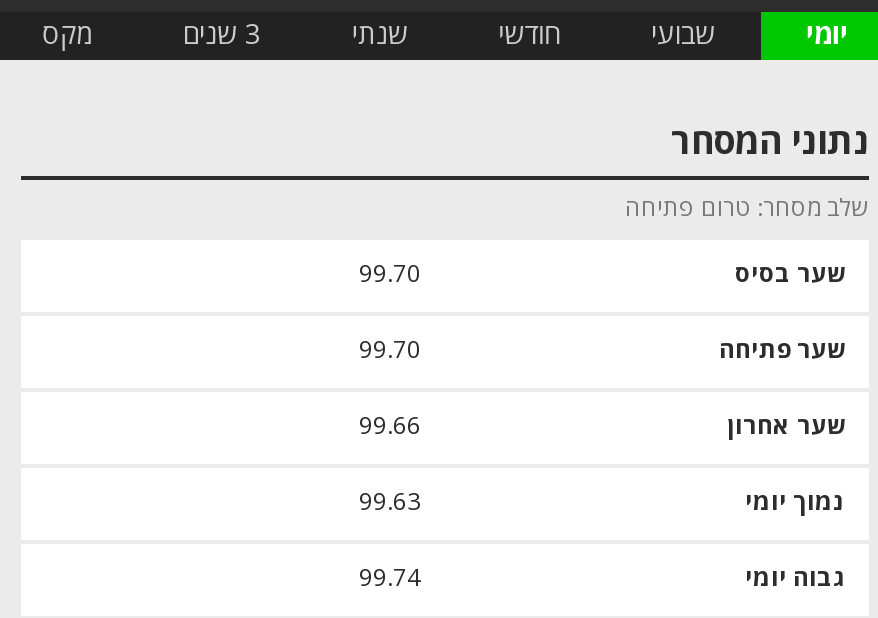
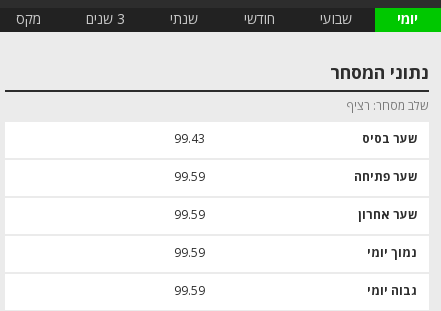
- שלב מסחר טרום פתיחה
+ שלב מסחר רציף

- 99.70
+ 99.43

- 99.70
+ 99.59

- 99.66
+ 99.59

- 99.63
+ 99.59

- 99.74
+ 99.59
